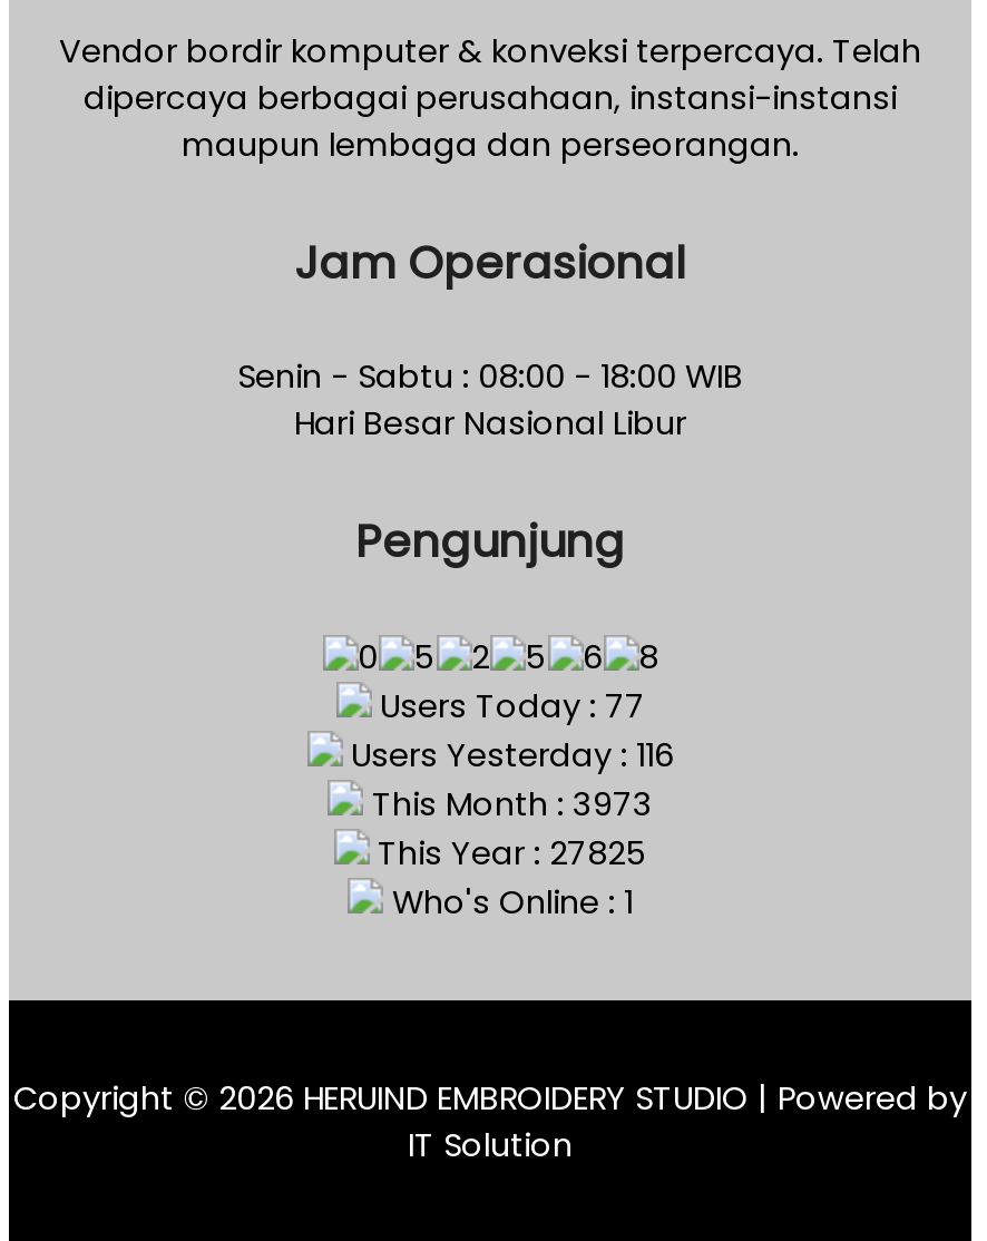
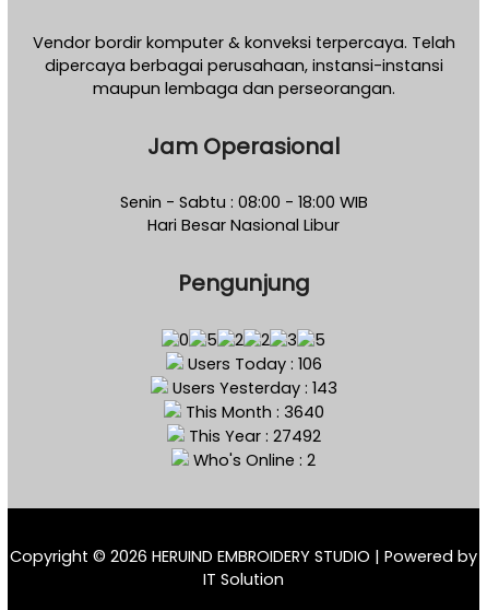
- Users Today : 77
+ Users Today : 106

- Users Yesterday : 116
+ Users Yesterday : 143

- This Month : 3973
+ This Month : 3640

- This Year : 27825
+ This Year : 27492

- Who's Online : 1
+ Who's Online : 2
